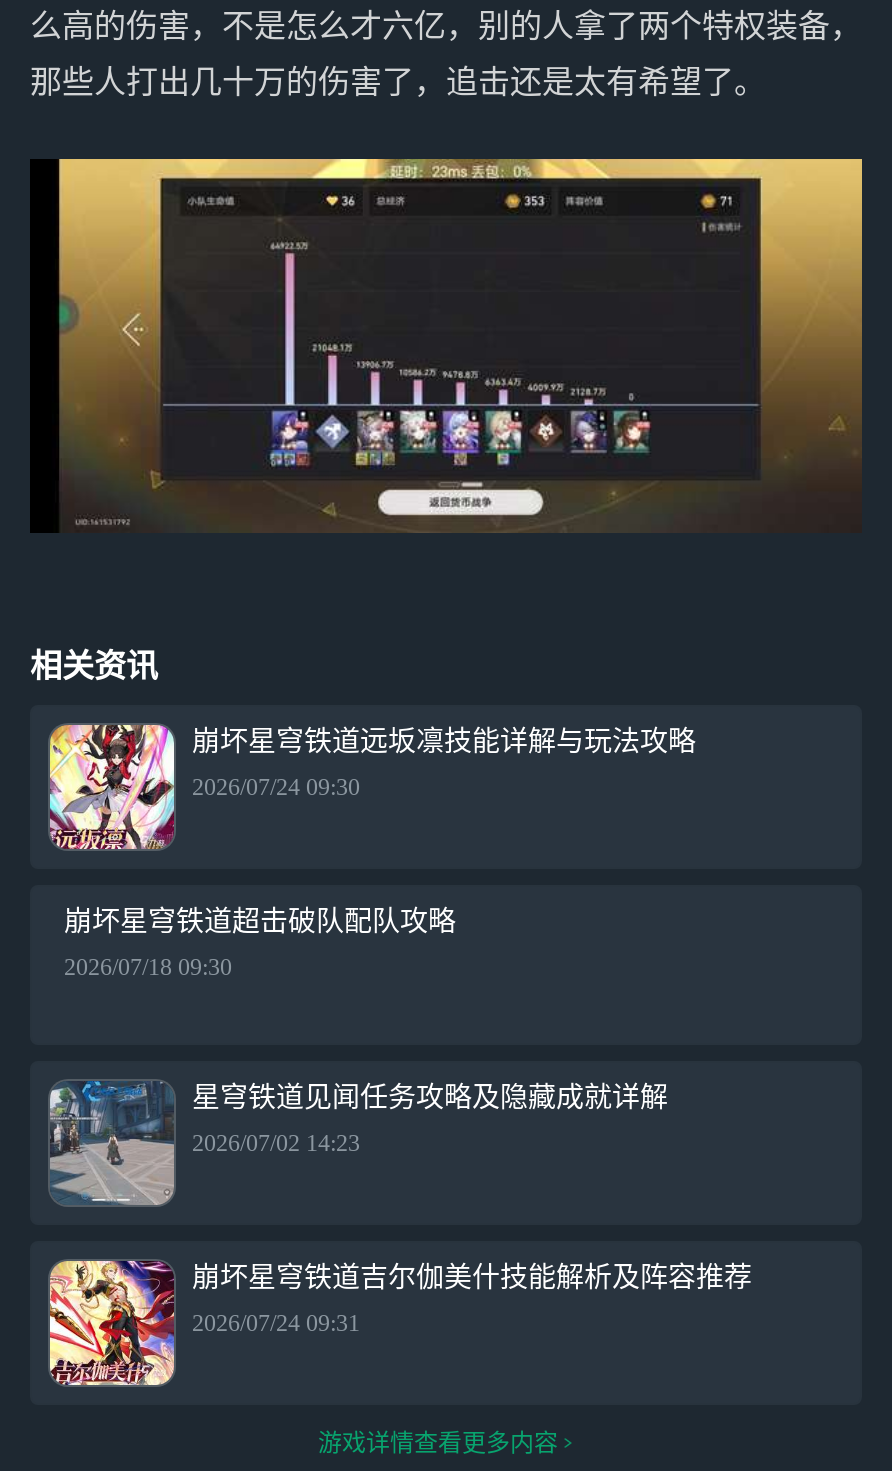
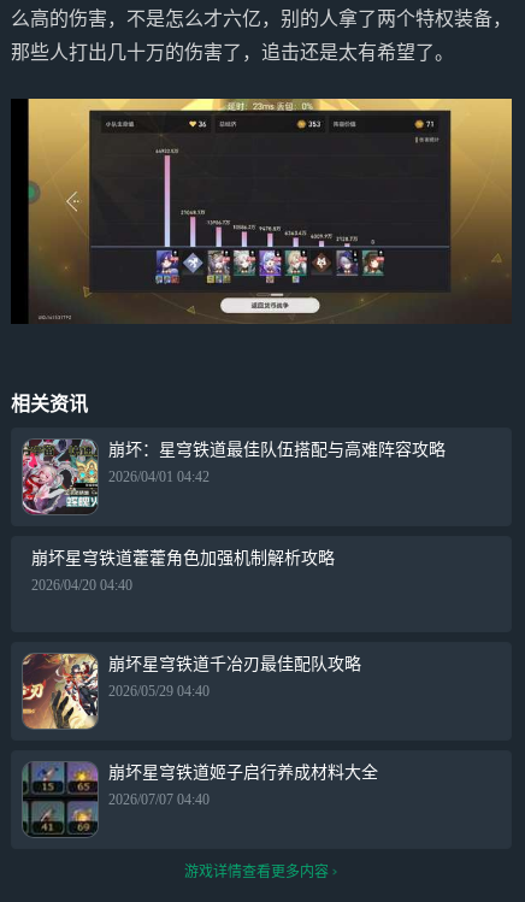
- [image]
- 崩坏星穹铁道远坂凛技能详解与玩法攻略
+ [image]
+ 崩坏：星穹铁道最佳队伍搭配与高难阵容攻略

- 2026/07/24 09:30
+ 2026/04/01 04:42

- 崩坏星穹铁道超击破队配队攻略
+ 崩坏星穹铁道藿藿角色加强机制解析攻略

- 2026/07/18 09:30
+ 2026/04/20 04:40

- [image]
- 星穹铁道见闻任务攻略及隐藏成就详解
+ [image]
+ 崩坏星穹铁道千冶刃最佳配队攻略

- 2026/07/02 14:23
+ 2026/05/29 04:40

- [image]
- 崩坏星穹铁道吉尔伽美什技能解析及阵容推荐
+ [image]
+ 崩坏星穹铁道姬子启行养成材料大全

- 2026/07/24 09:31
+ 2026/07/07 04:40
